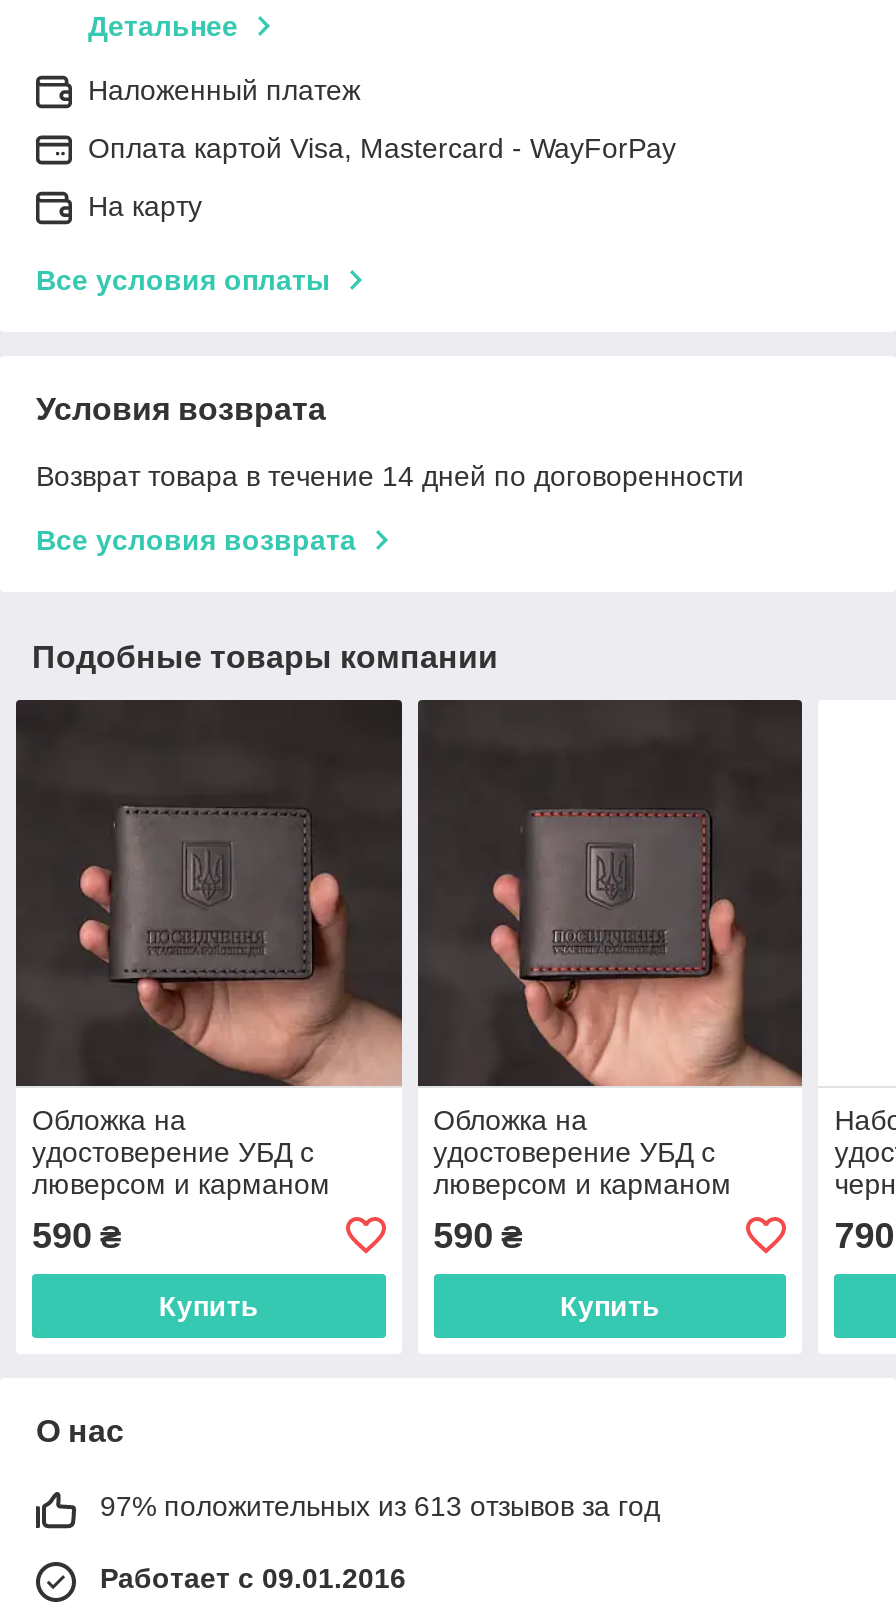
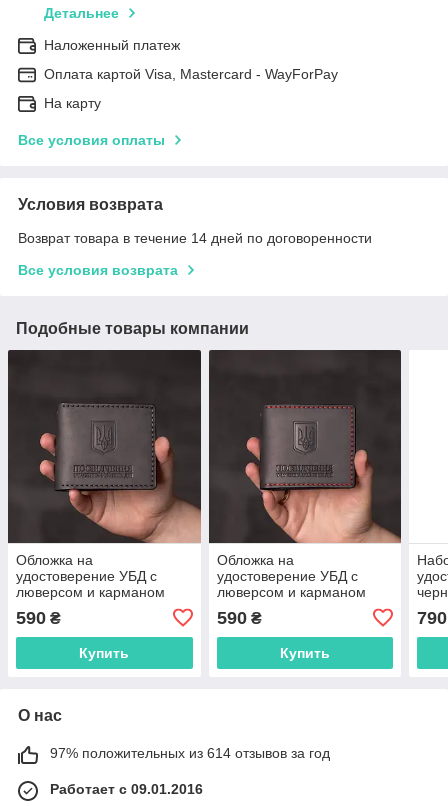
- 97% положительных из 613 отзывов за год
+ 97% положительных из 614 отзывов за год
